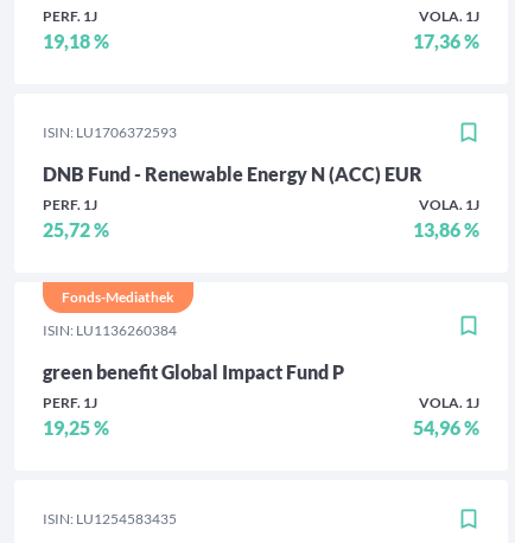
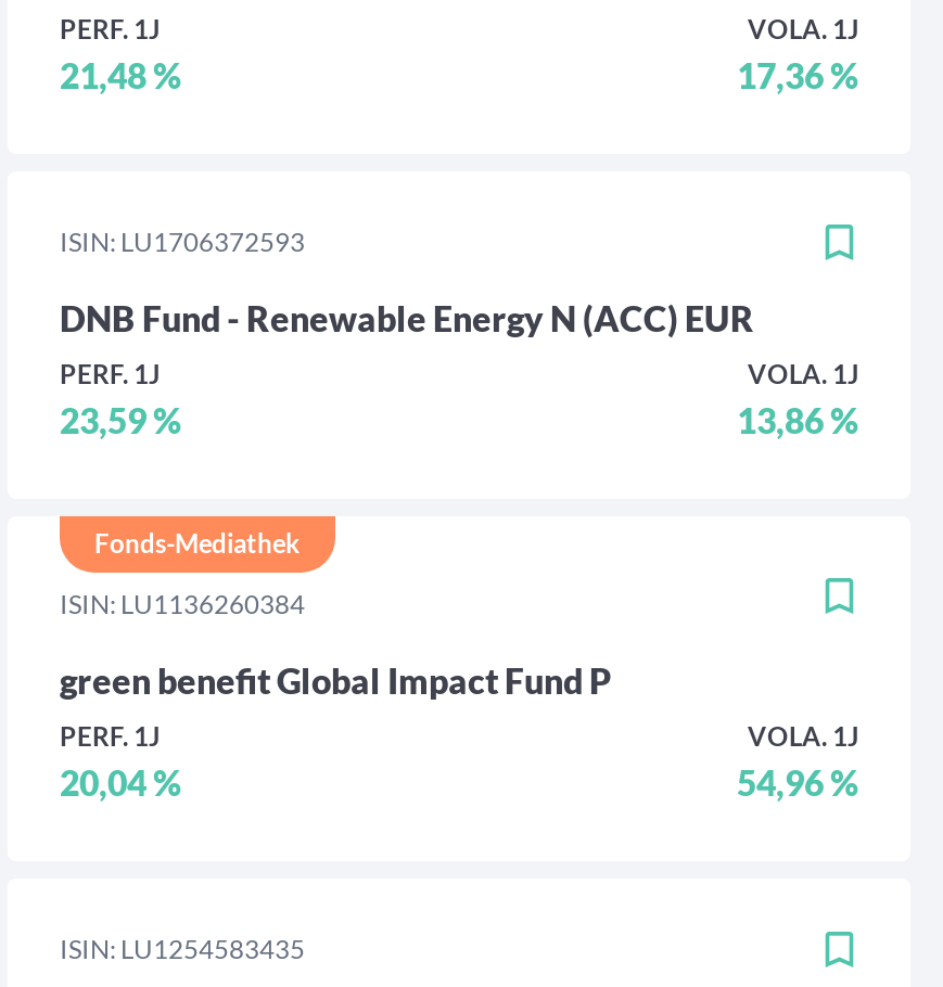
- 19,18 %
+ 21,48 %

- 25,72 %
+ 23,59 %

- 19,25 %
+ 20,04 %
